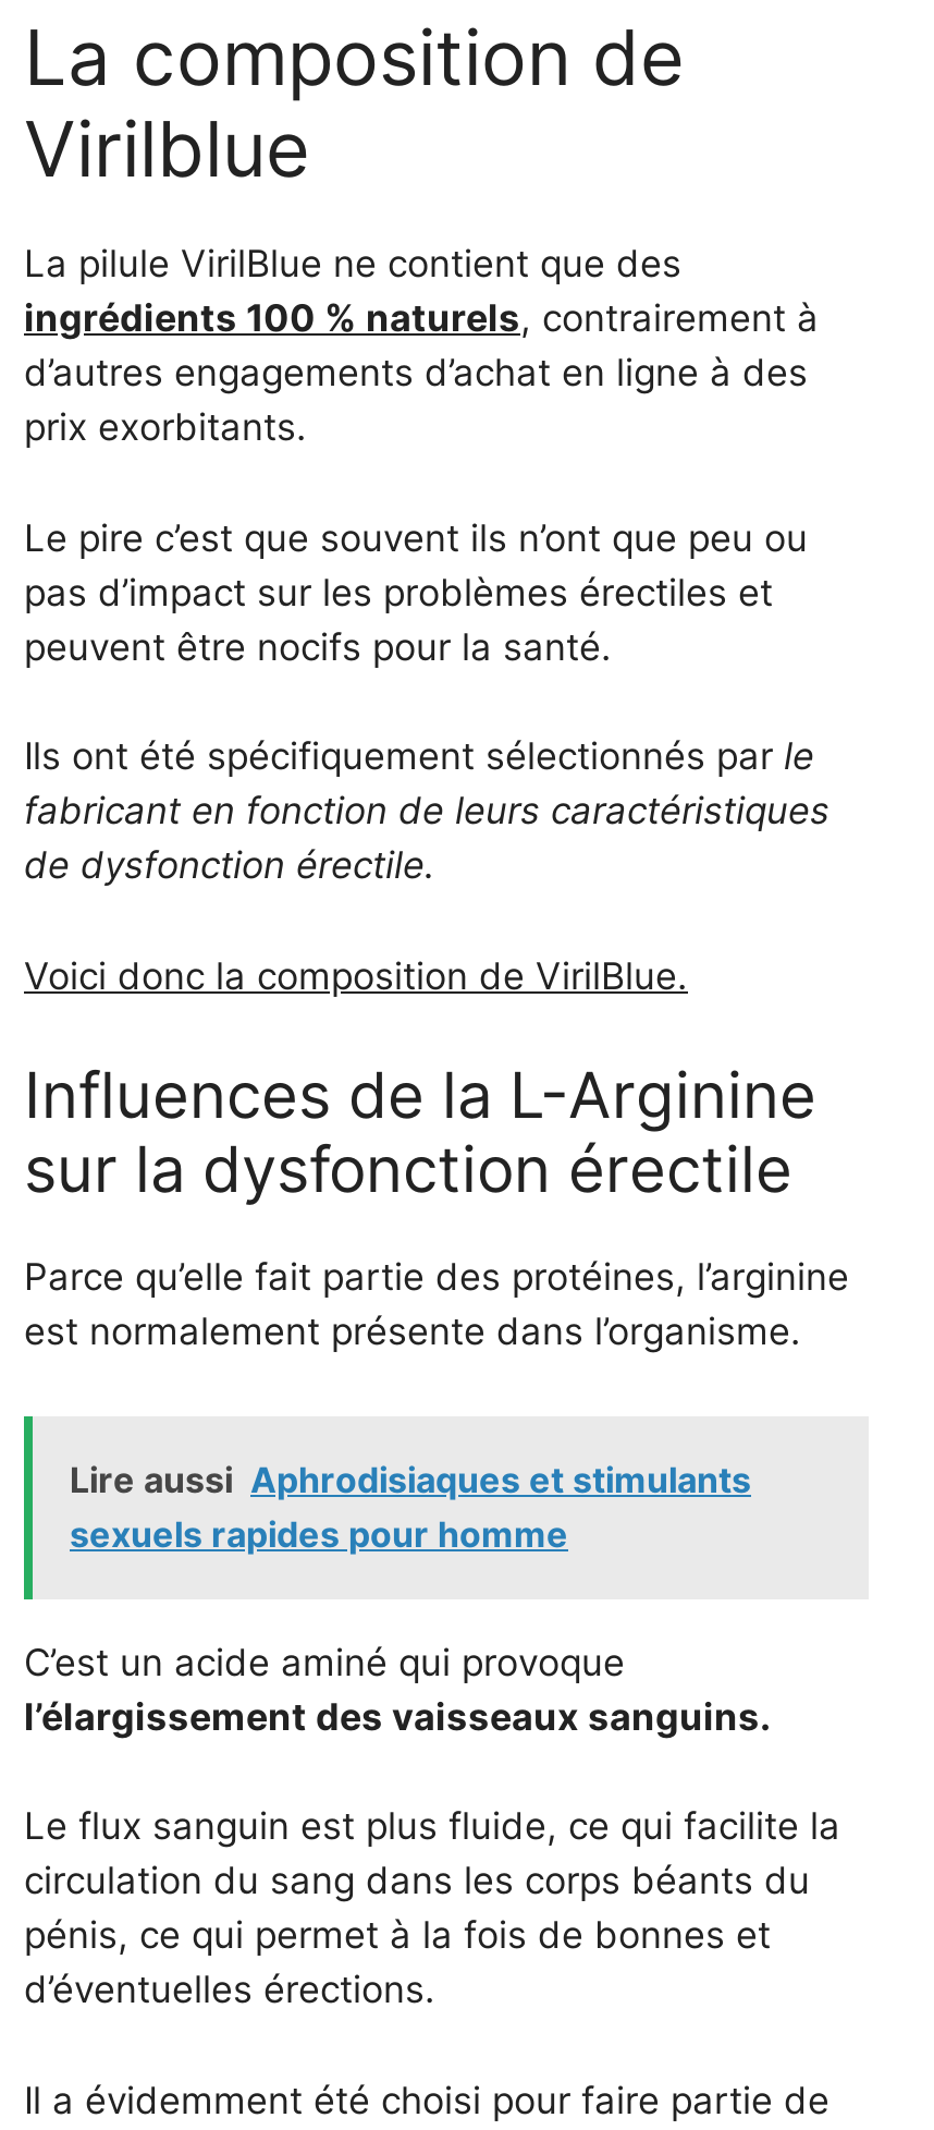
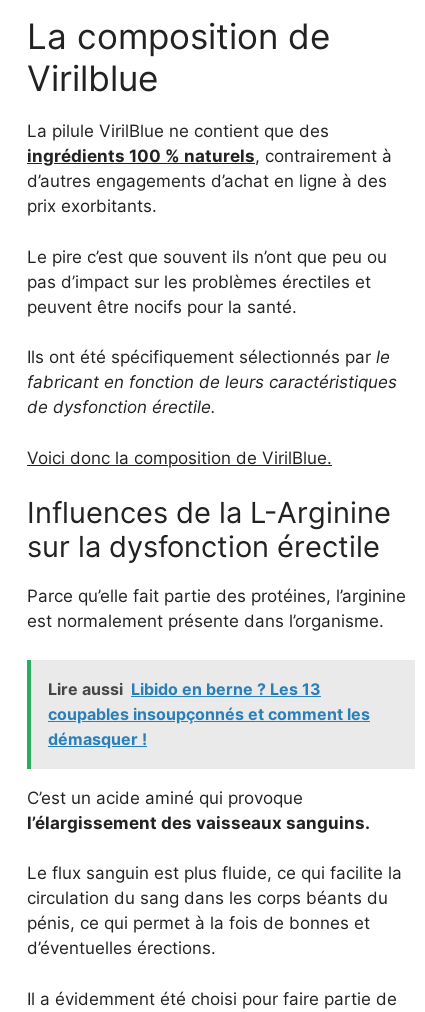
- Lire aussi Aphrodisiaques et stimulants
- sexuels rapides pour homme
+ Lire aussi Libido en berne ? Les 13
+ coupables insoupçonnés et comment les
+ démasquer !
